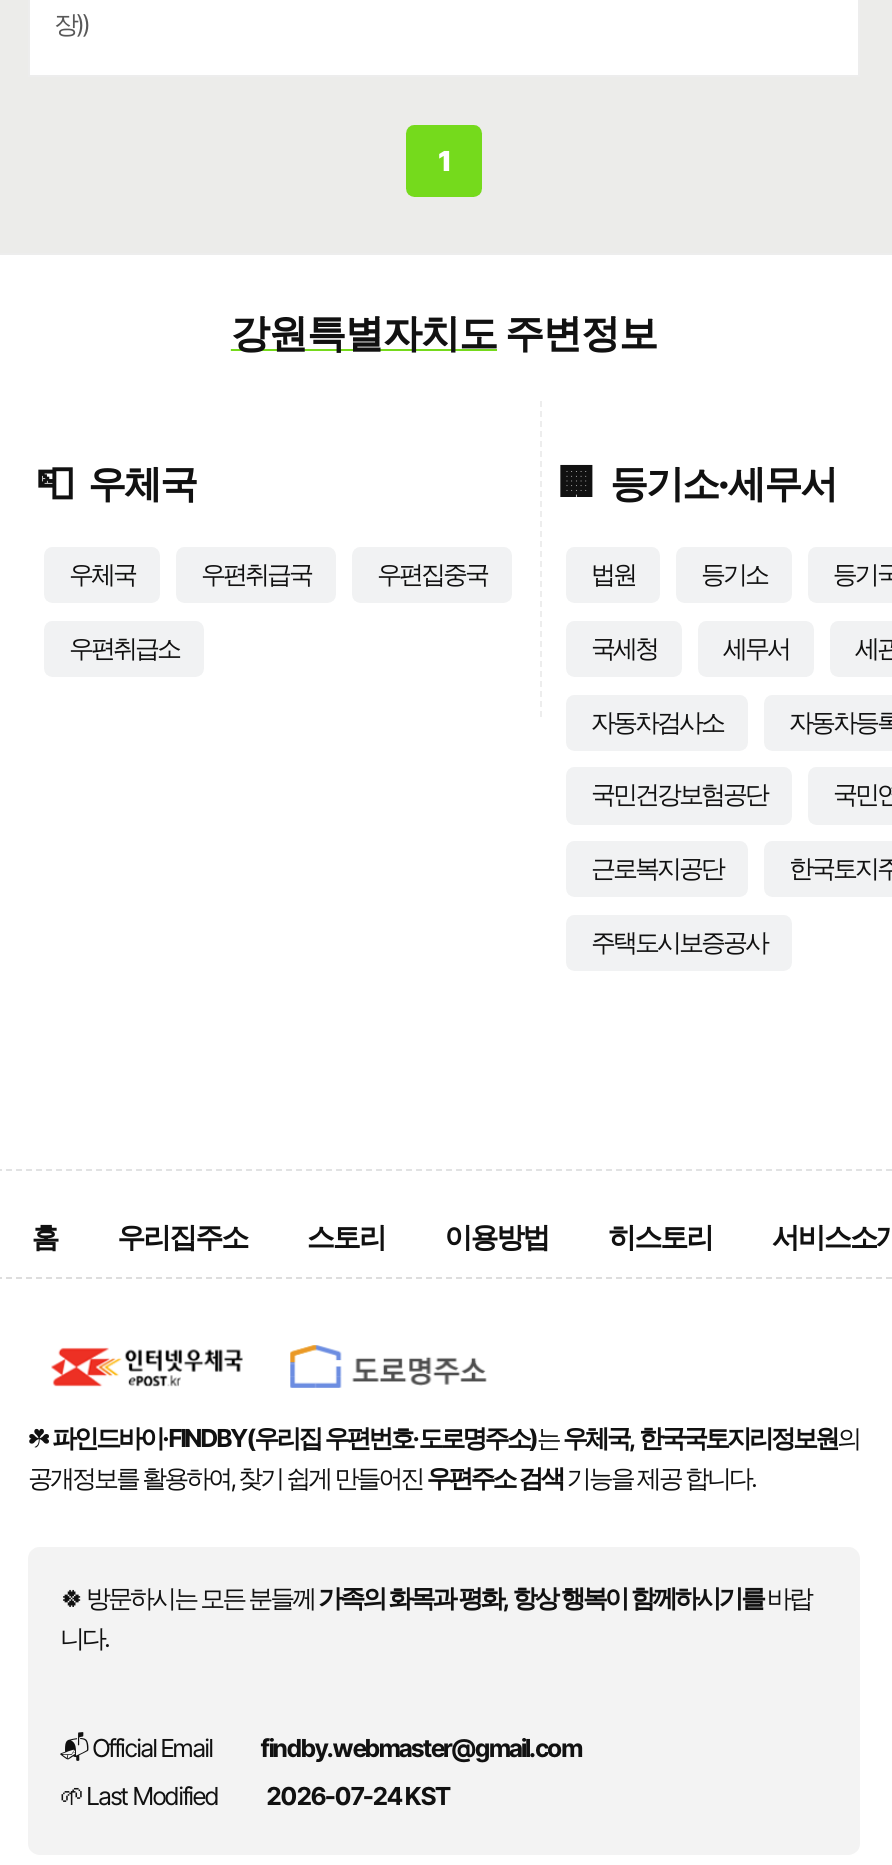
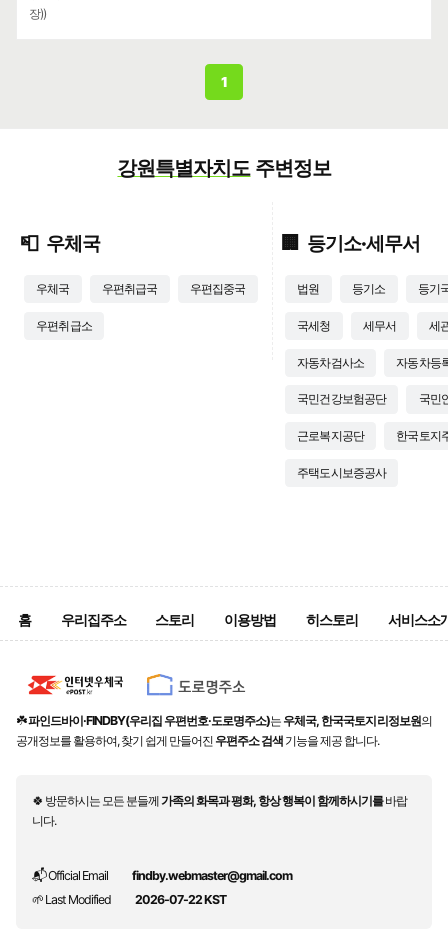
- 2026-07-24 KST
+ 2026-07-22 KST
